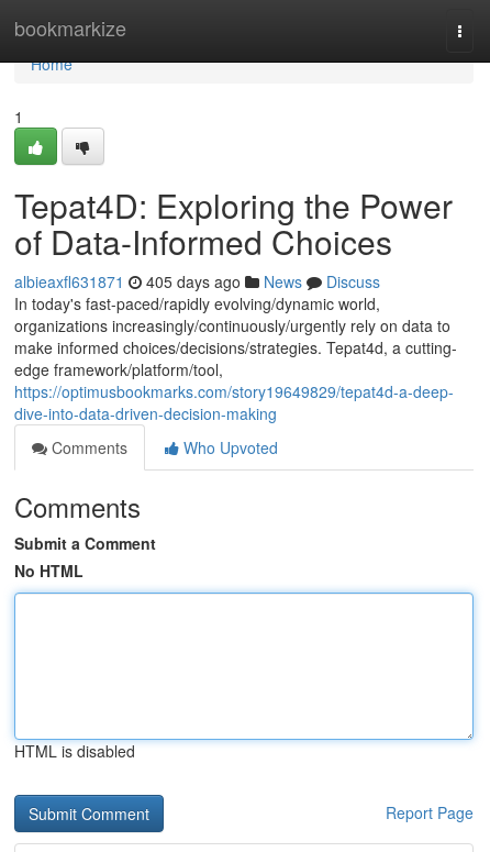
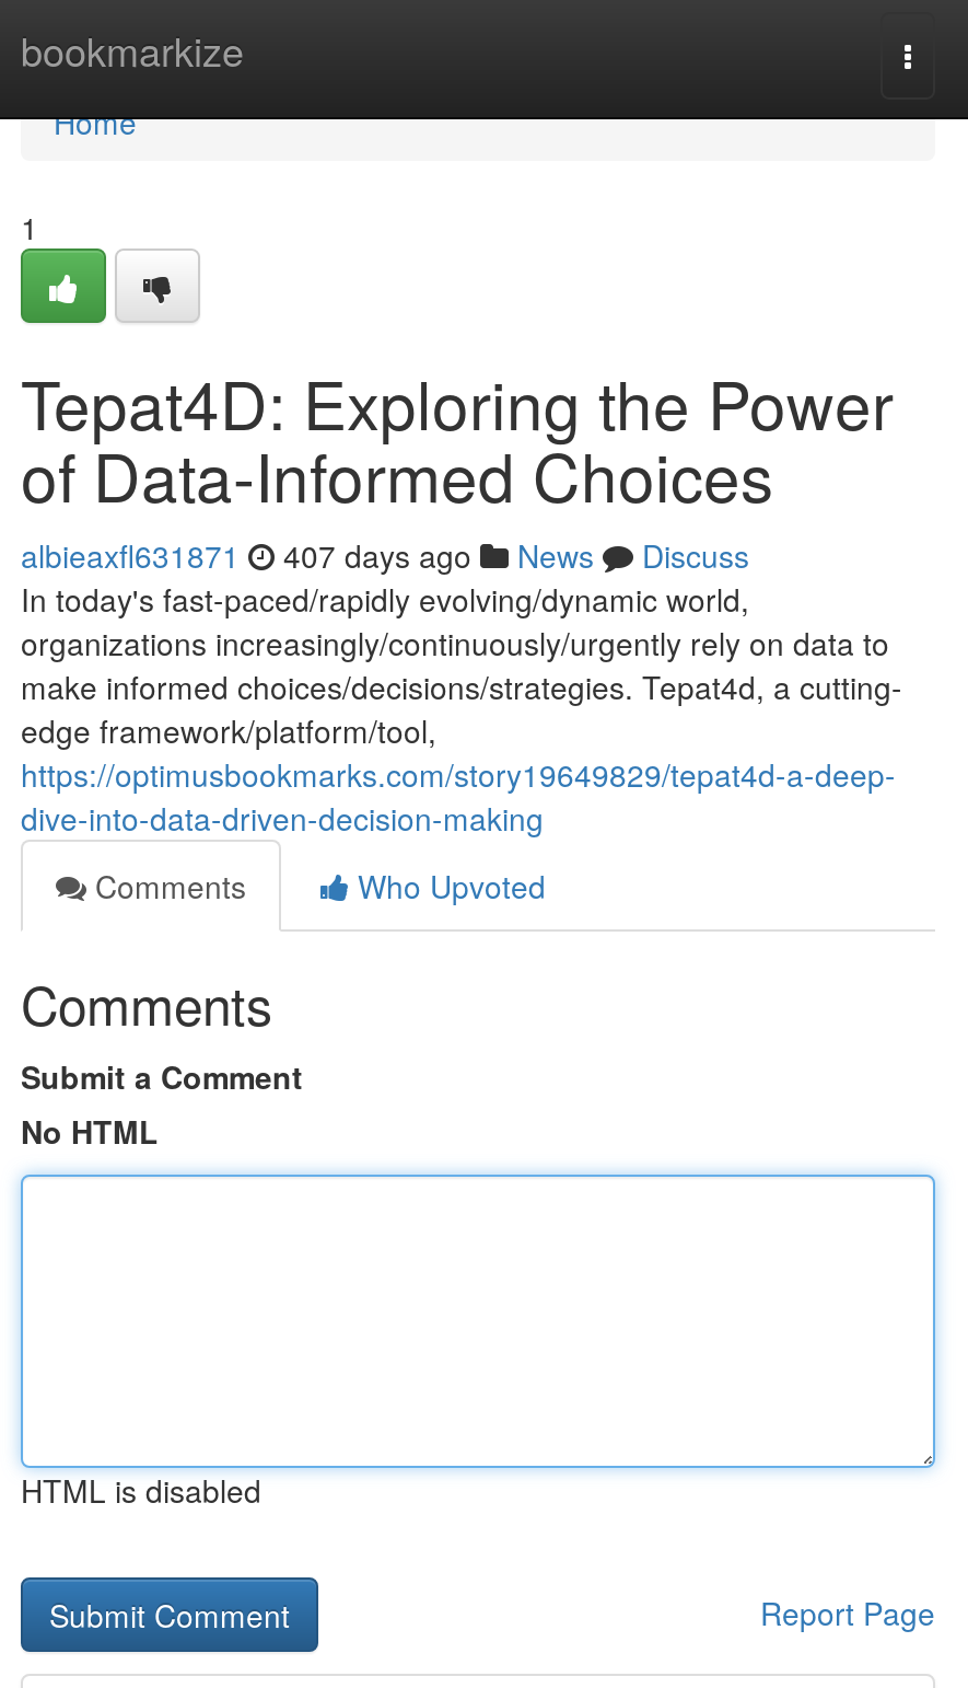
- albieaxfl631871 405 days ago News Discuss
+ albieaxfl631871 407 days ago News Discuss
